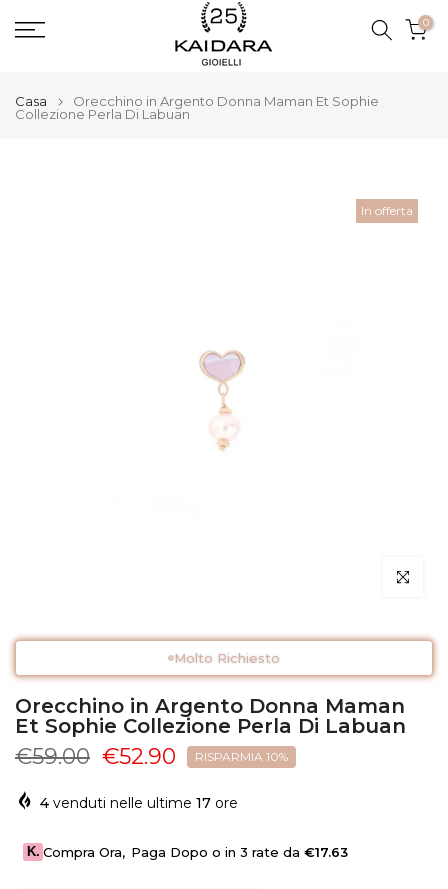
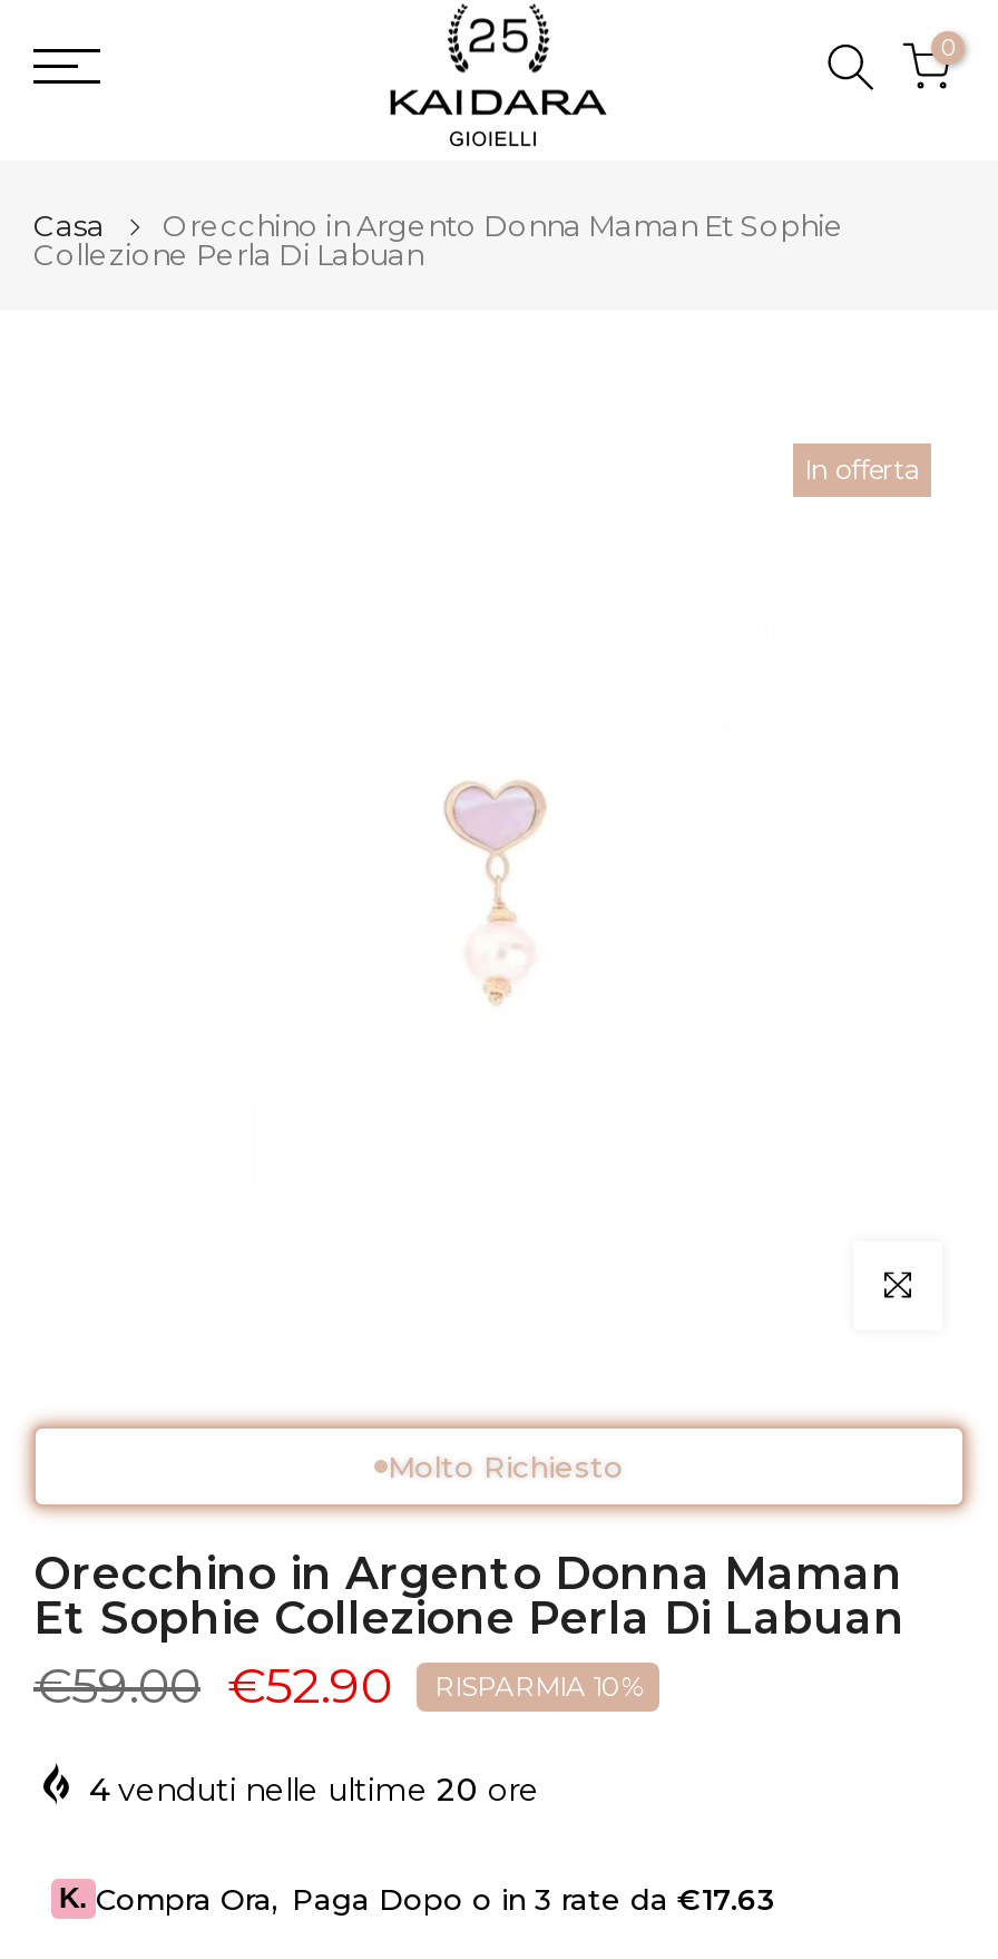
- 4 venduti nelle ultime 17 ore
+ 4 venduti nelle ultime 20 ore
